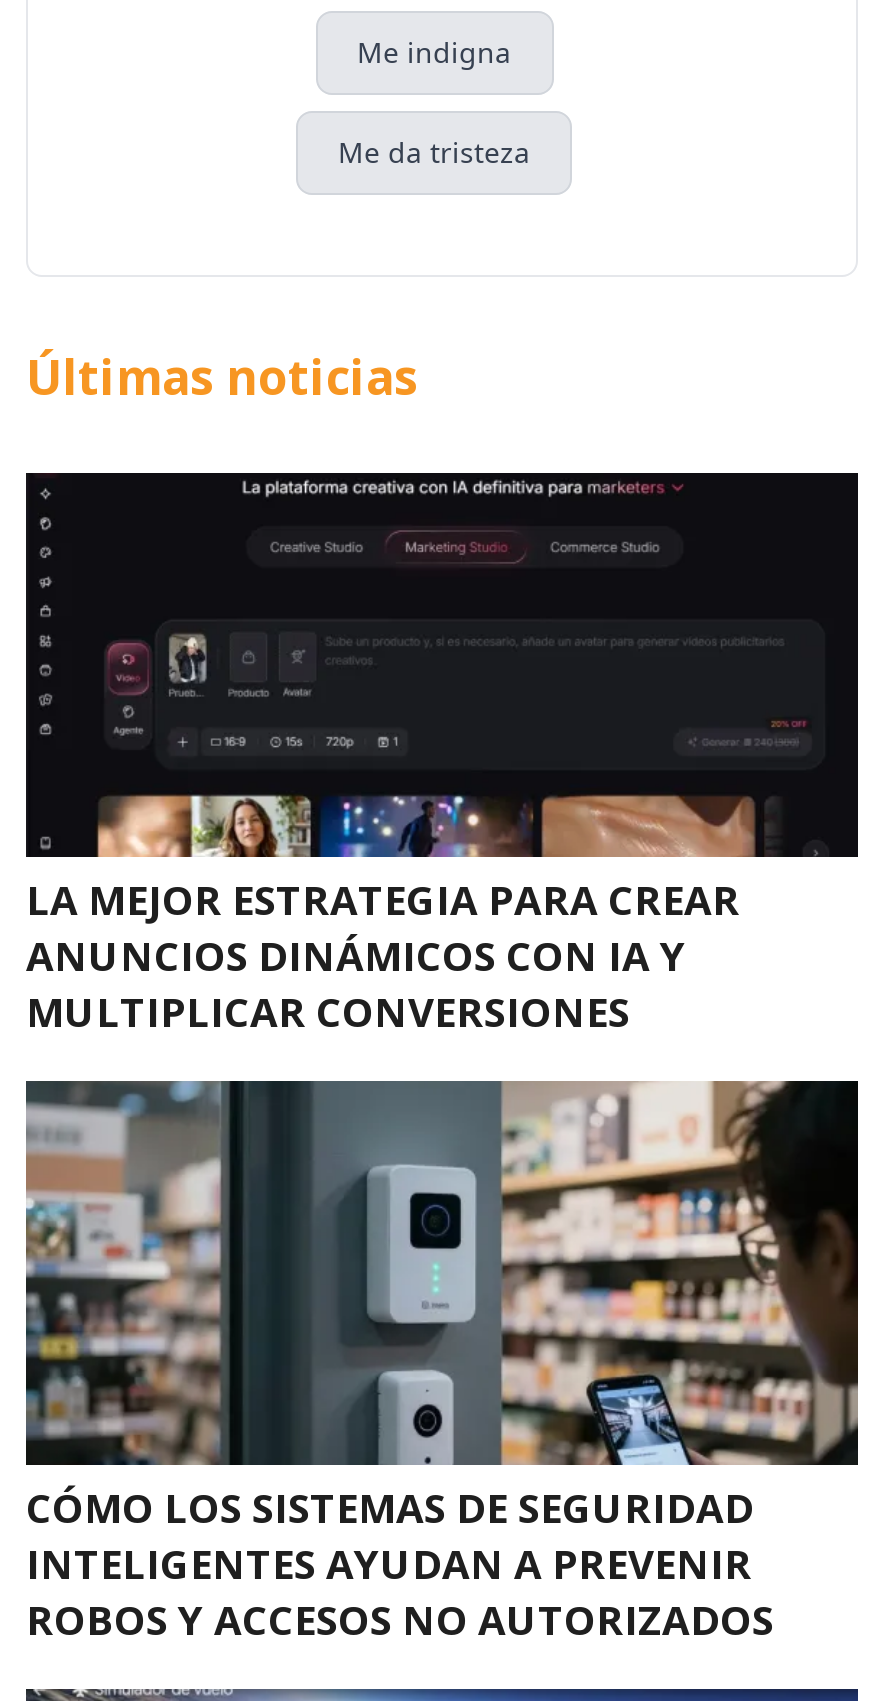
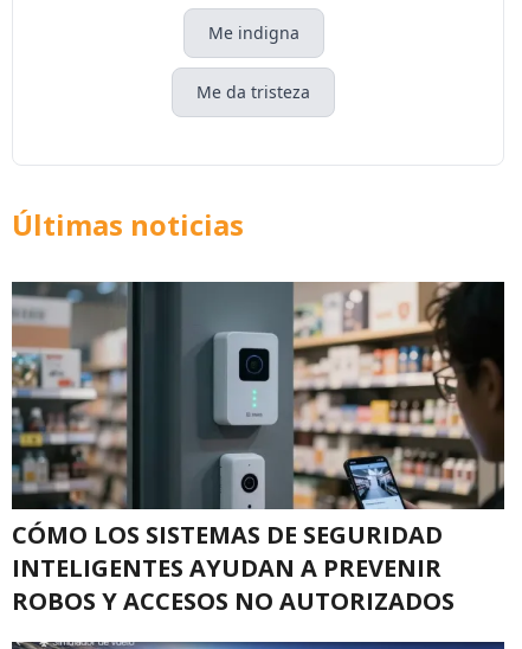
- [image]
- LA MEJOR ESTRATEGIA PARA CREAR
- ANUNCIOS DINÁMICOS CON IA Y
- MULTIPLICAR CONVERSIONES
